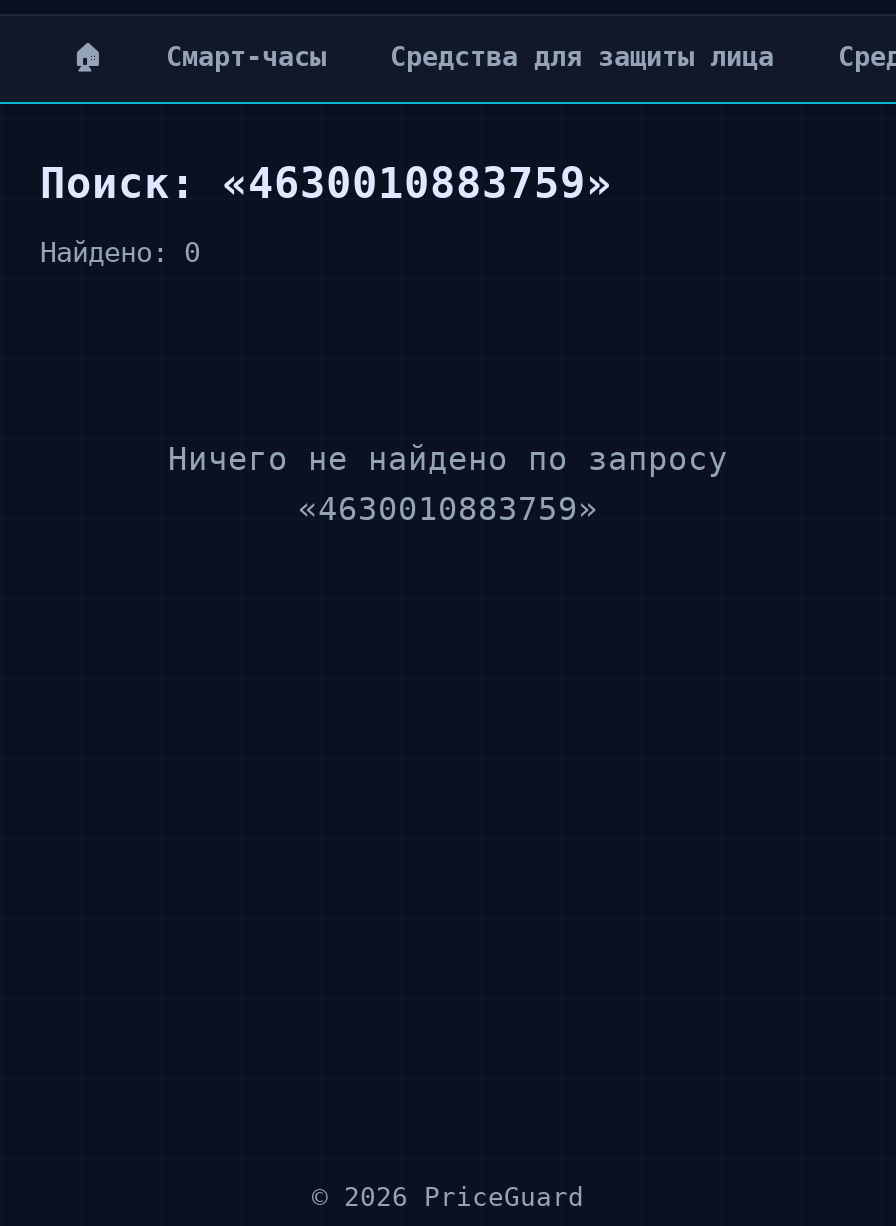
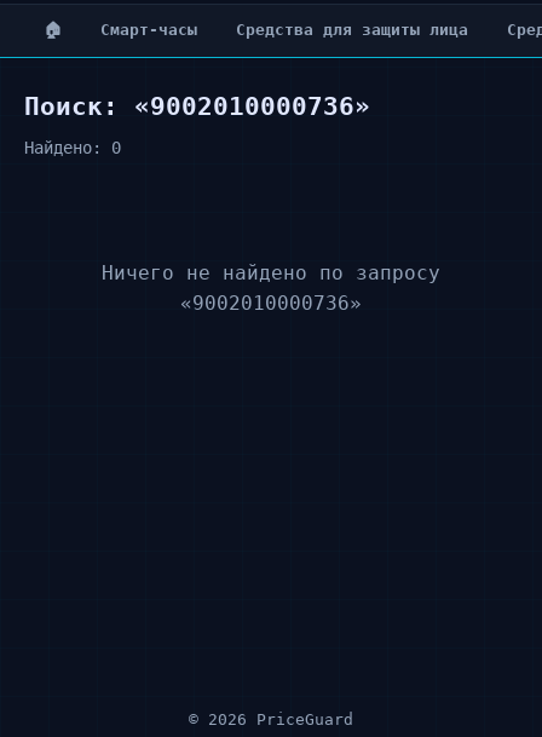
- Поиск: «4630010883759»
+ Поиск: «9002010000736»

- «4630010883759»
+ «9002010000736»
